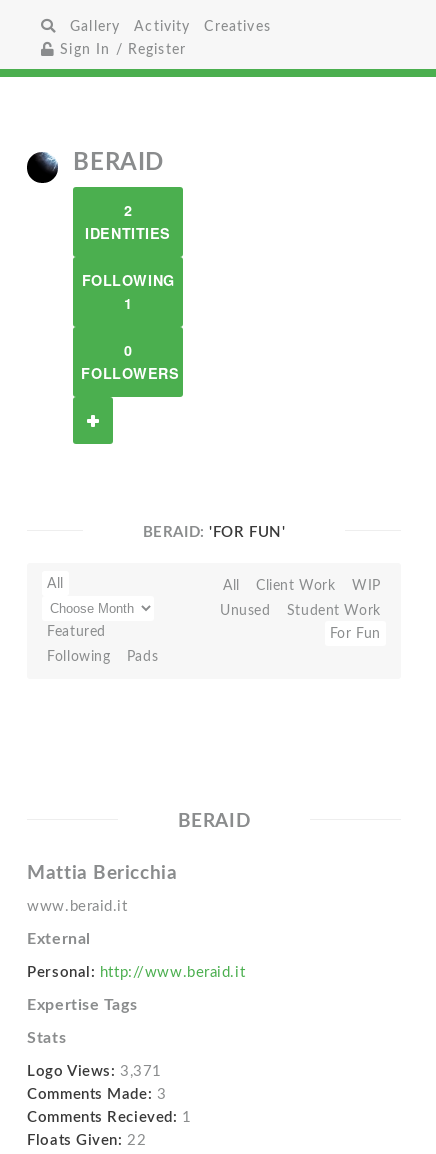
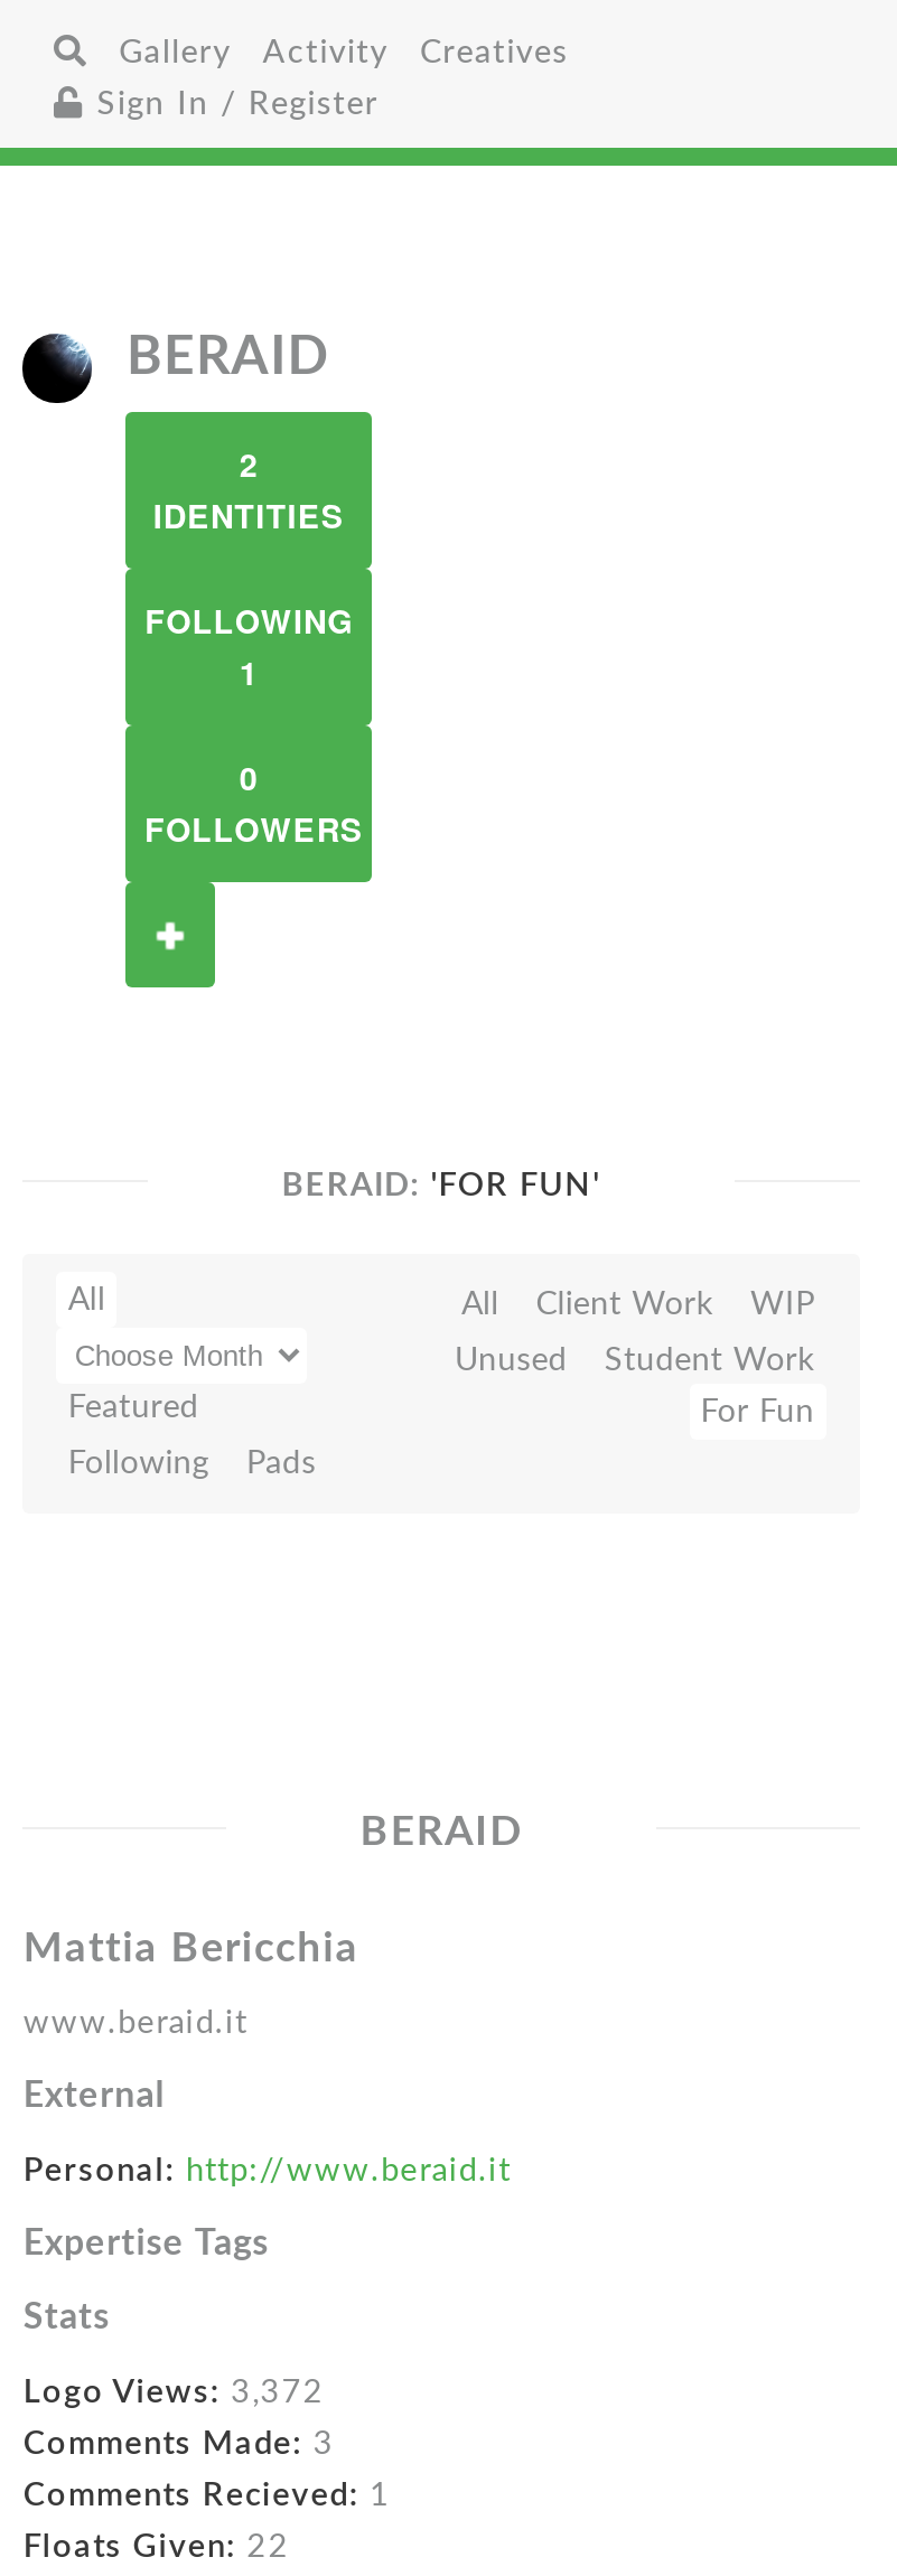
- Logo Views: 3,371
+ Logo Views: 3,372
